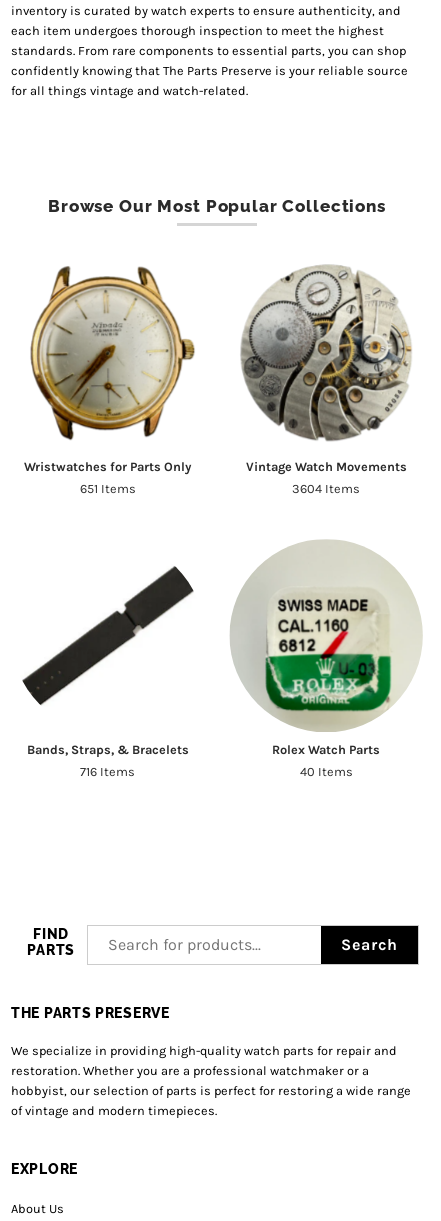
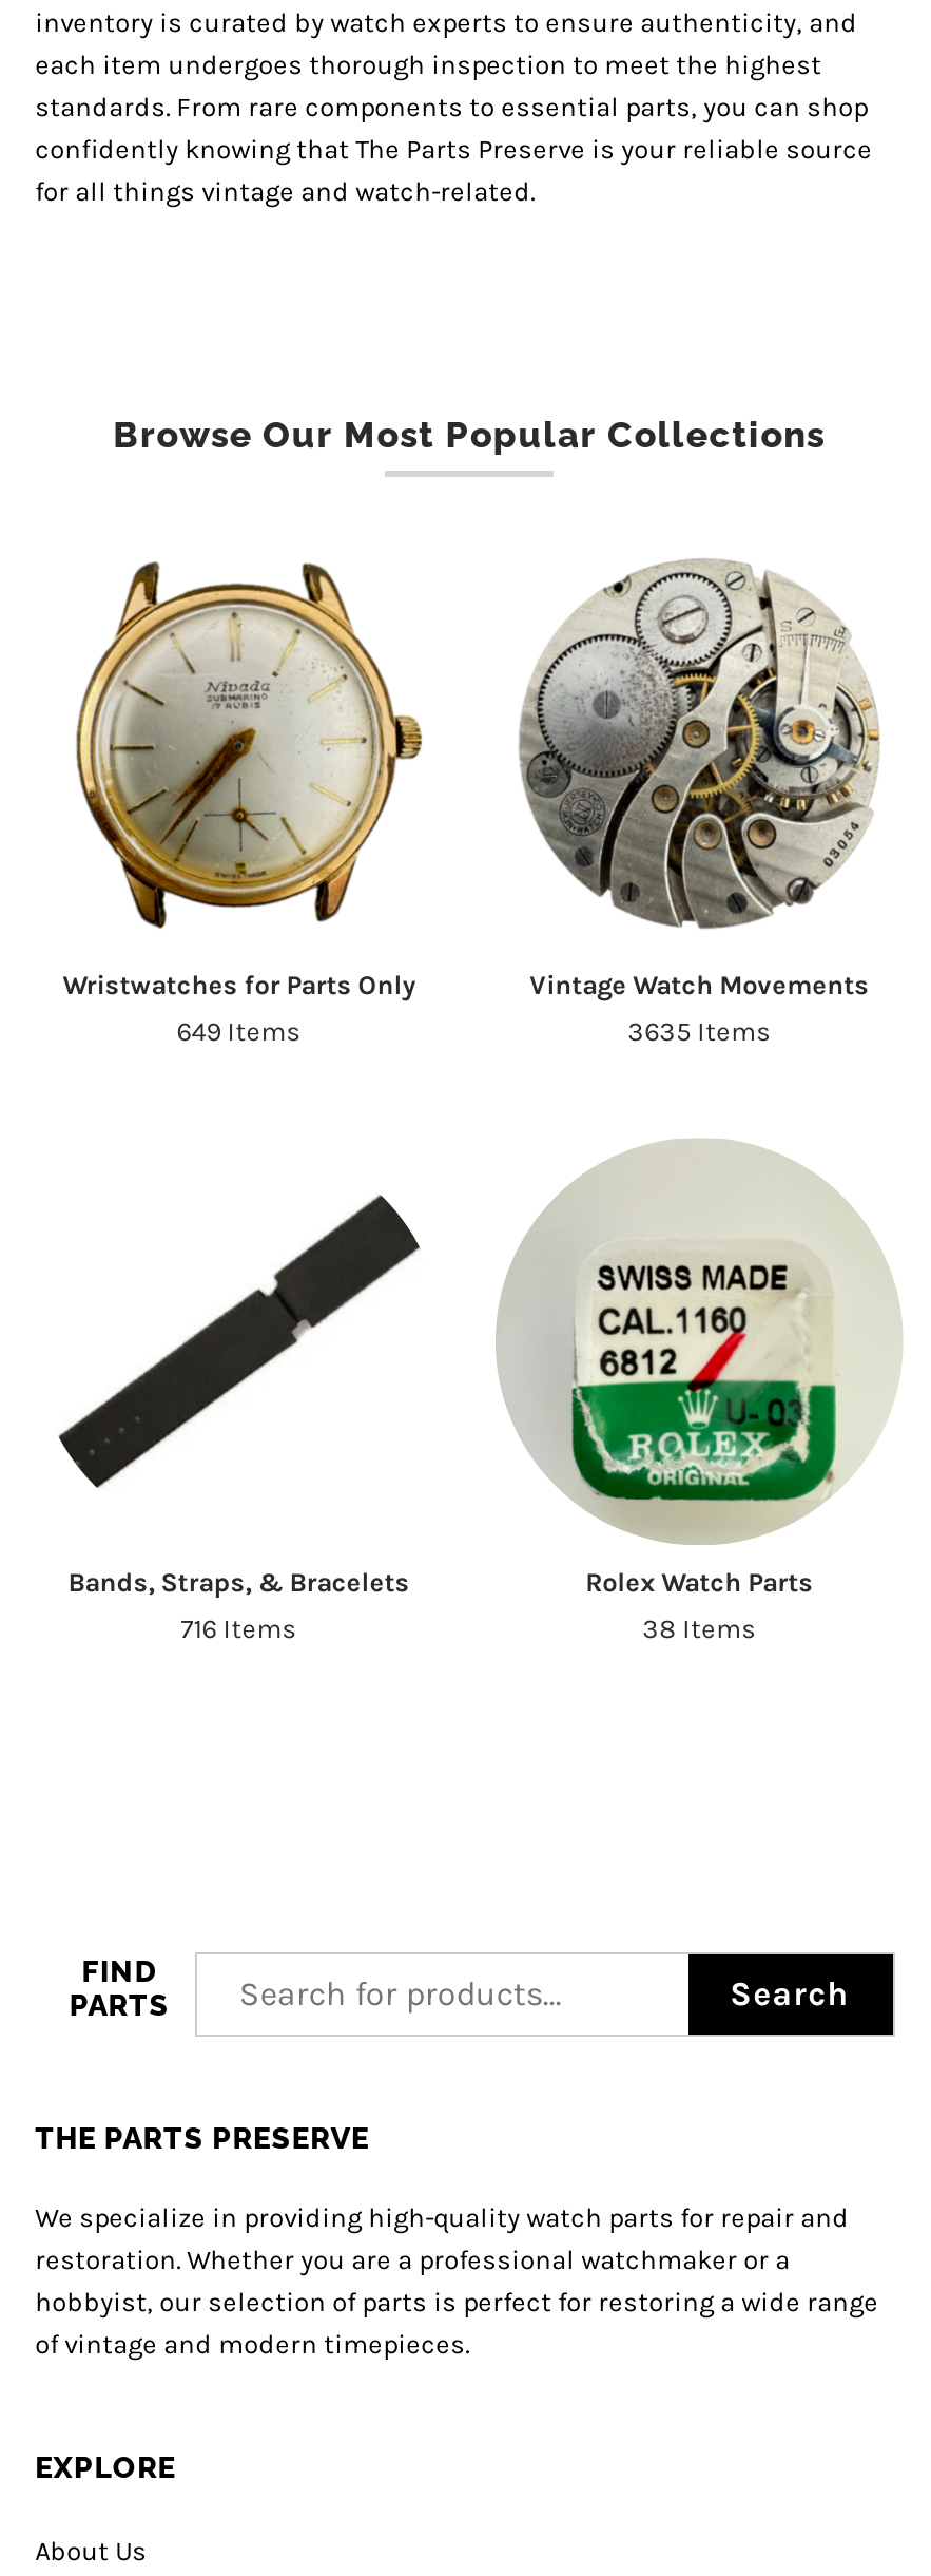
- 651 Items
+ 649 Items

- 3604 Items
+ 3635 Items

- 40 Items
+ 38 Items
